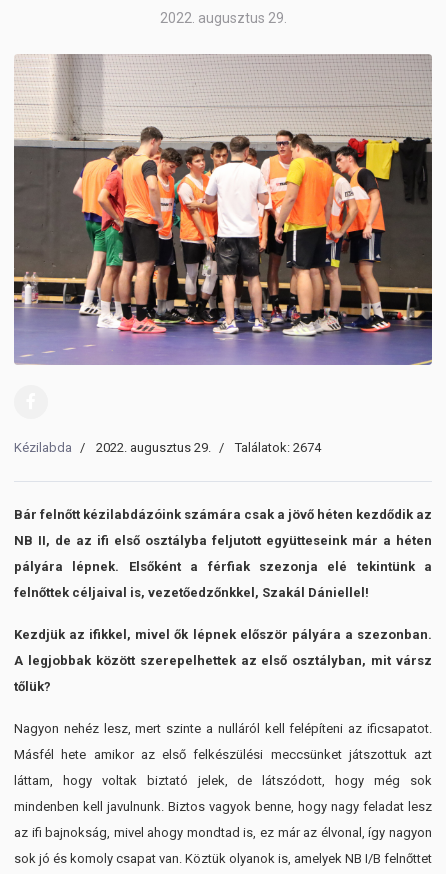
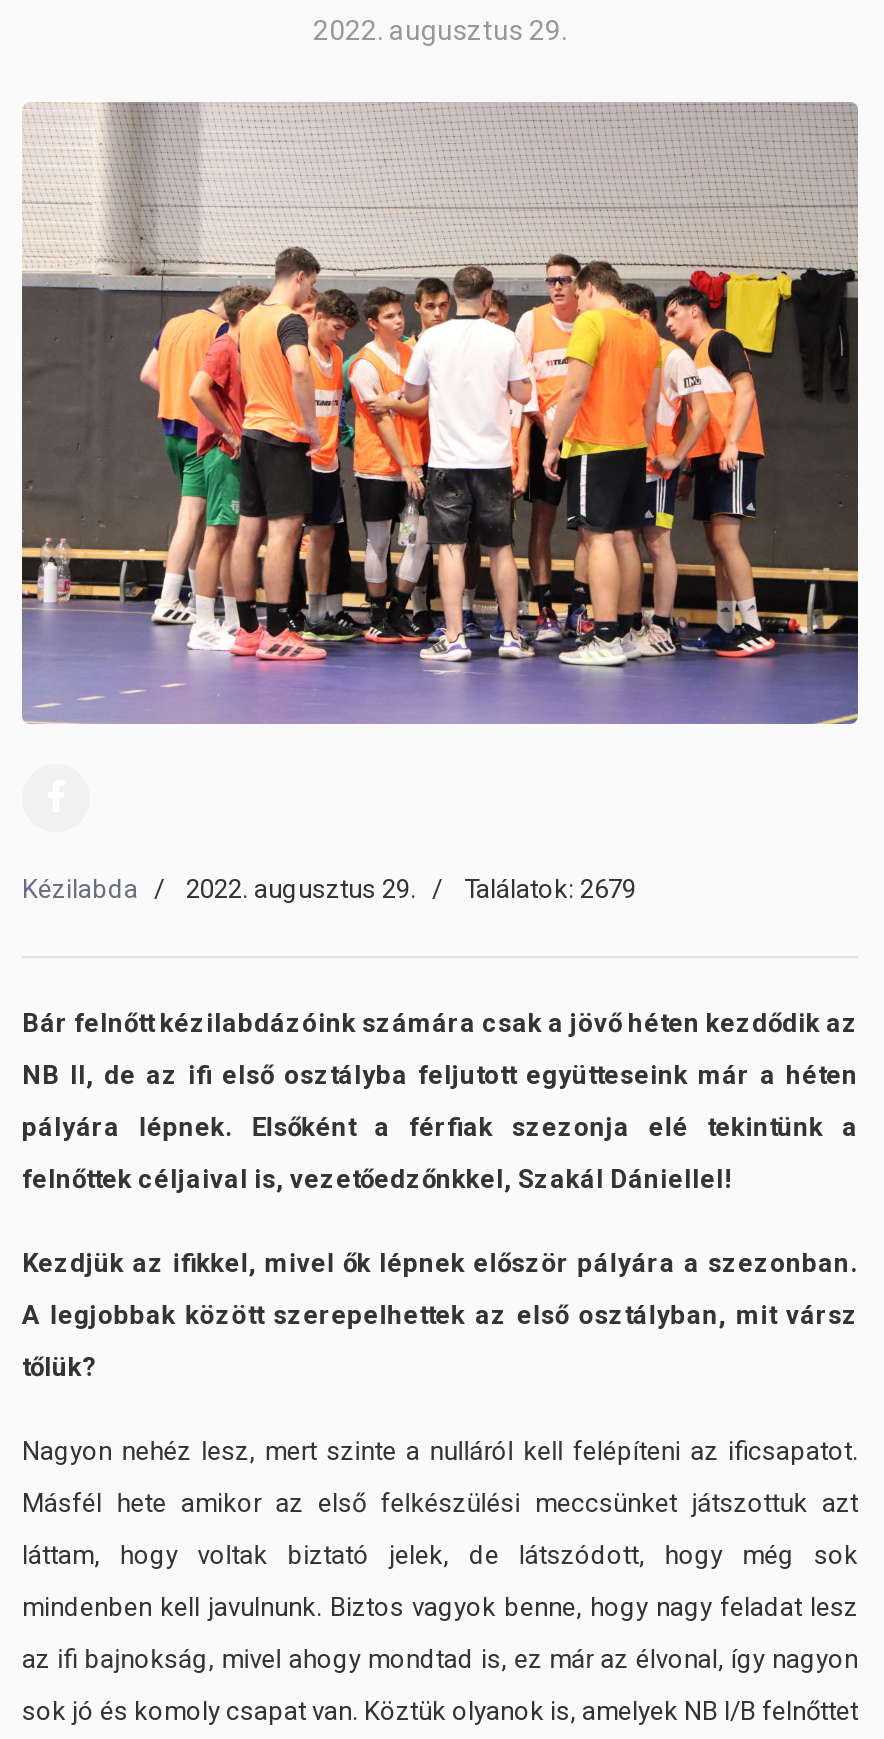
- Kézilabda 2022. augusztus 29. Találatok: 2674
+ Kézilabda 2022. augusztus 29. Találatok: 2679
